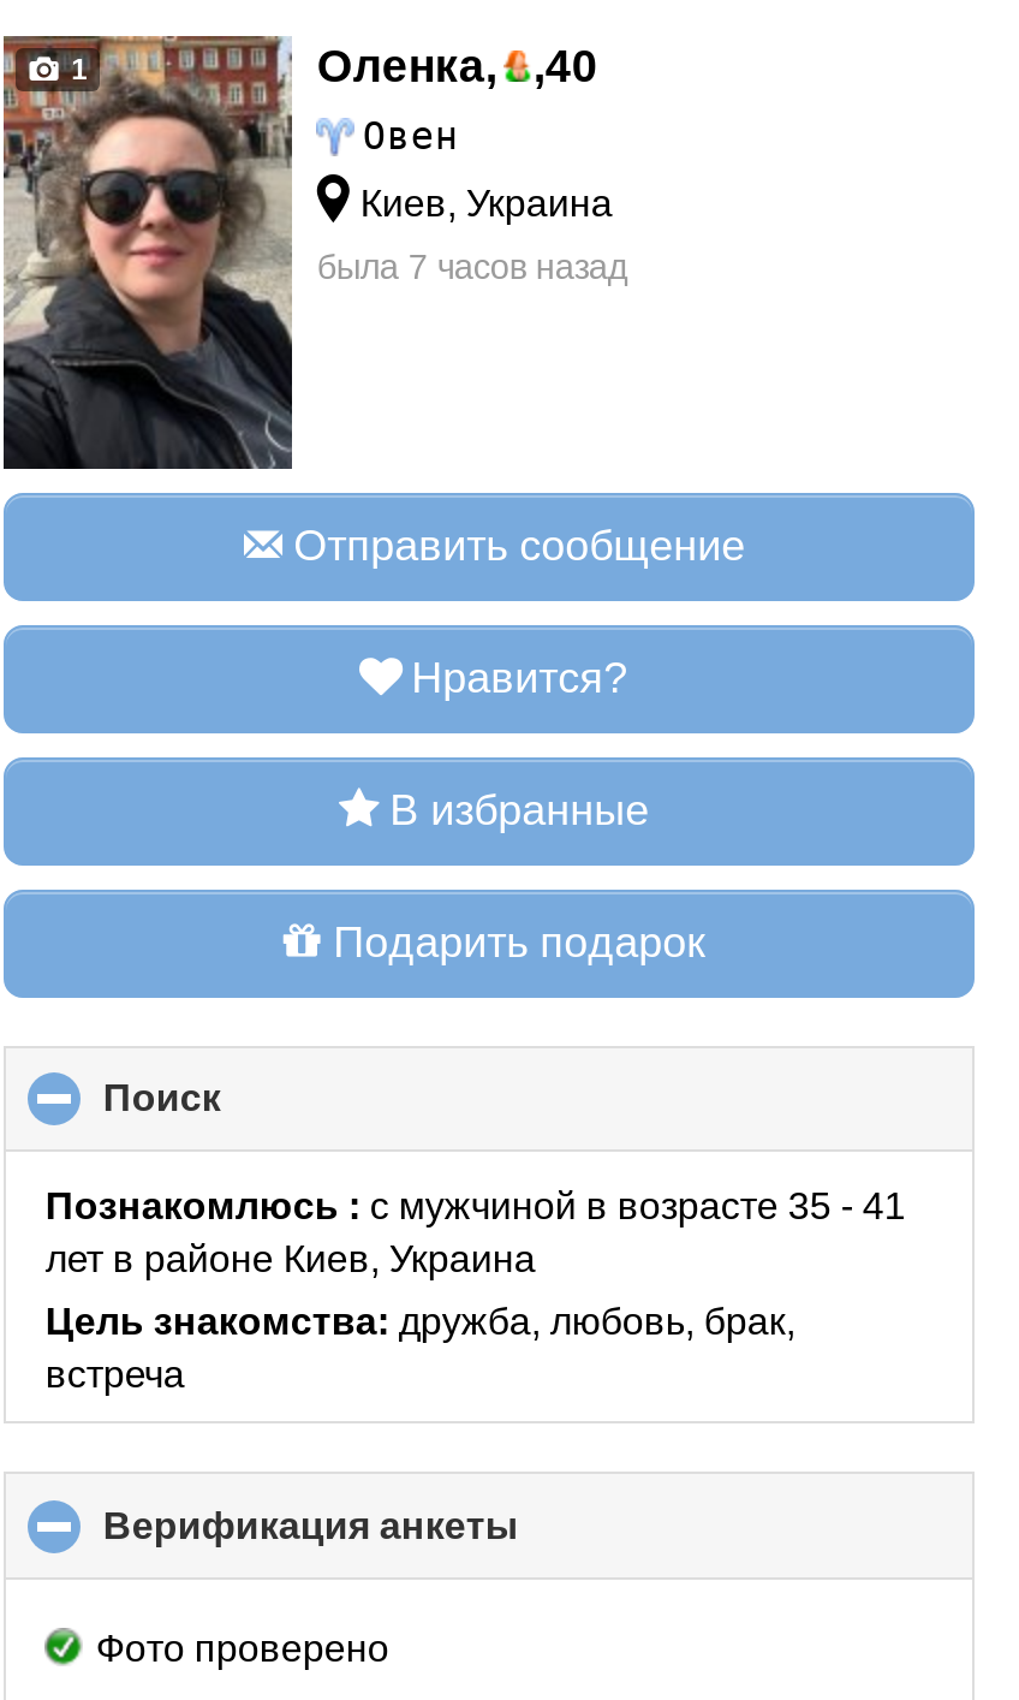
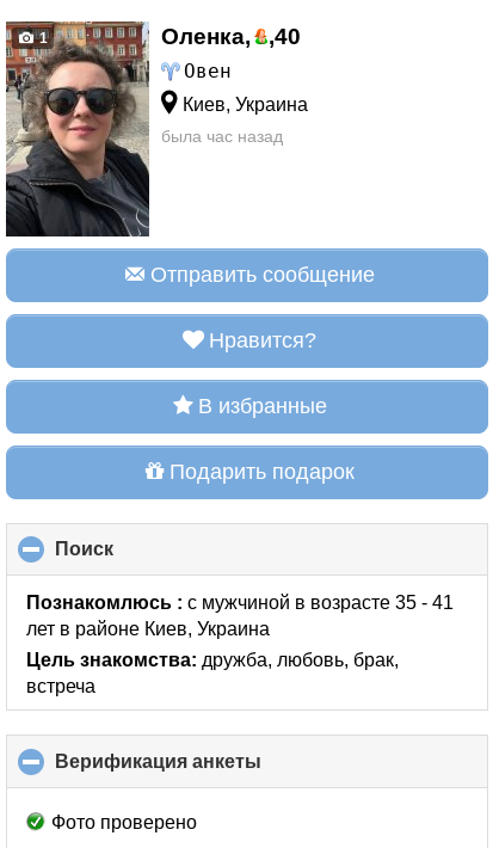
- была 7 часов назад
+ была час назад
